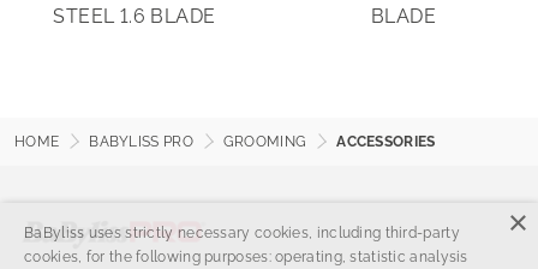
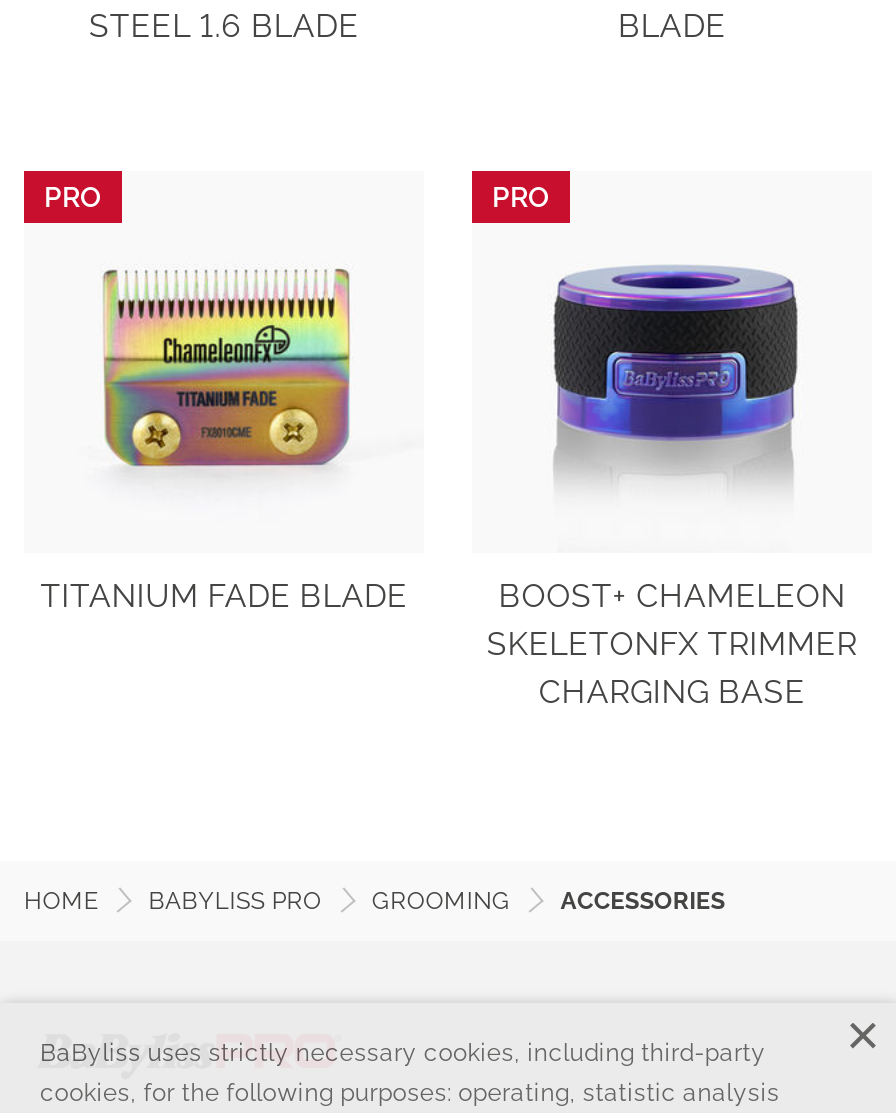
+ TITANIUM FADE BLADE

+ PRO

+ [image]

+ BOOST+ CHAMELEON
+ SKELETONFX TRIMMER
+ CHARGING BASE

+ PRO

+ [image]
